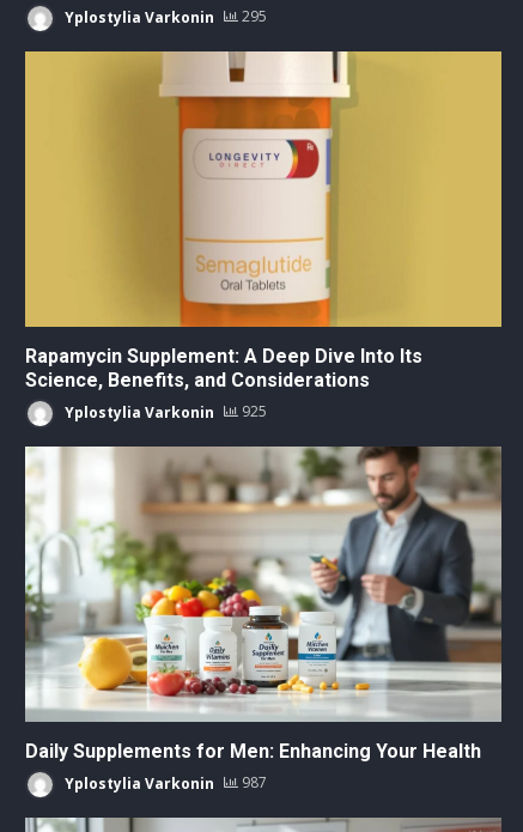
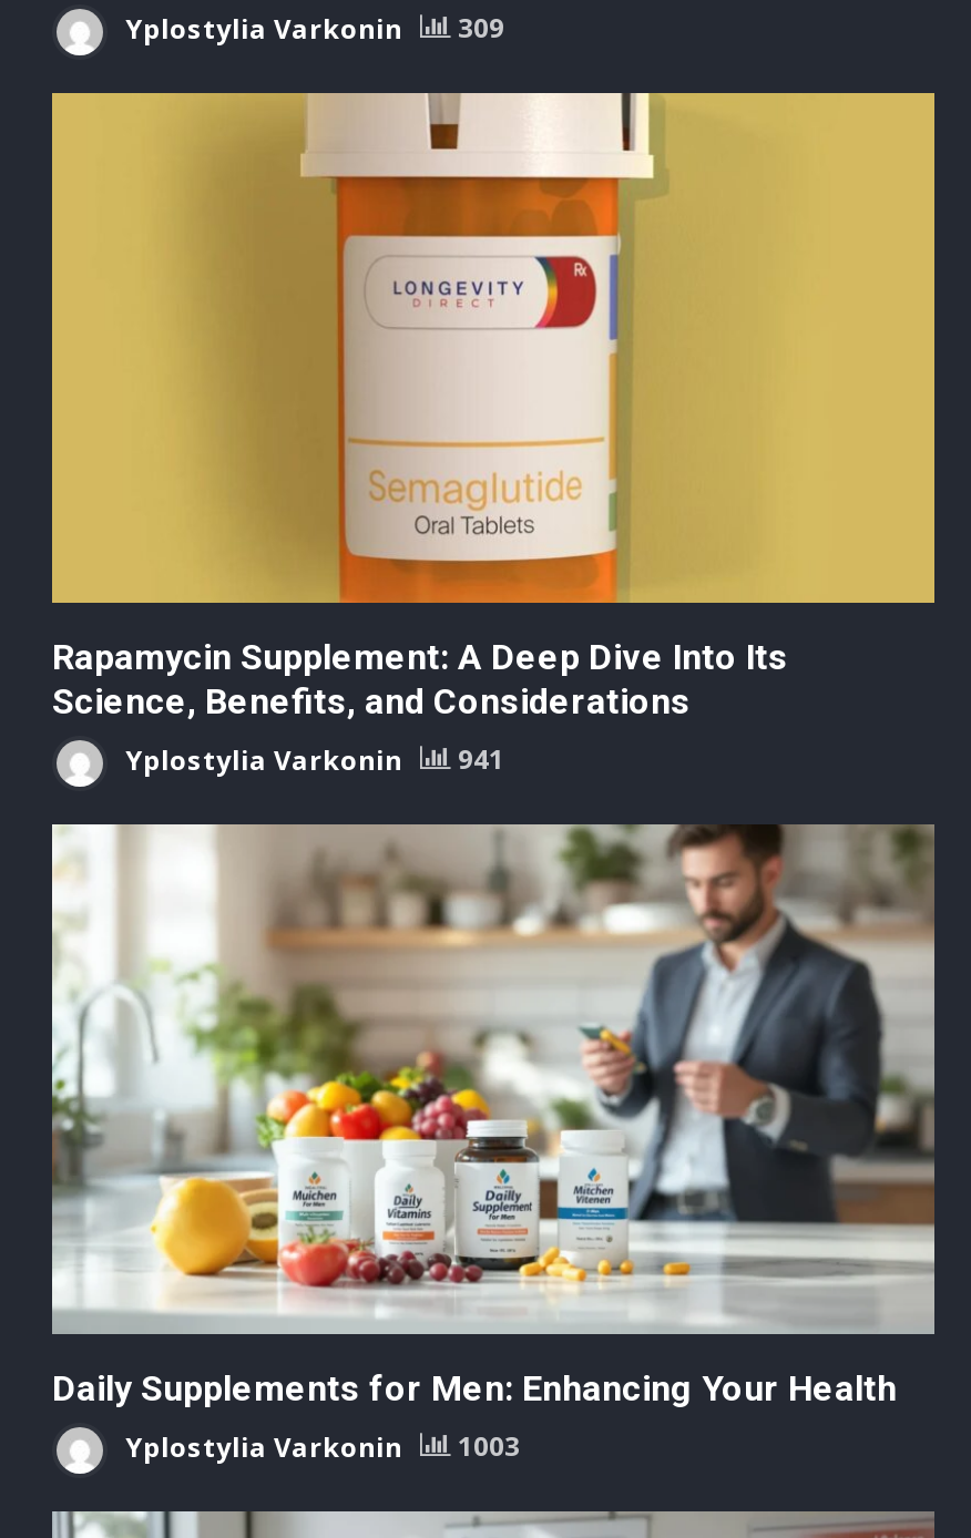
- Yplostylia Varkonin 295
+ Yplostylia Varkonin 309

- Yplostylia Varkonin 925
+ Yplostylia Varkonin 941

- Yplostylia Varkonin 987
+ Yplostylia Varkonin 1003
